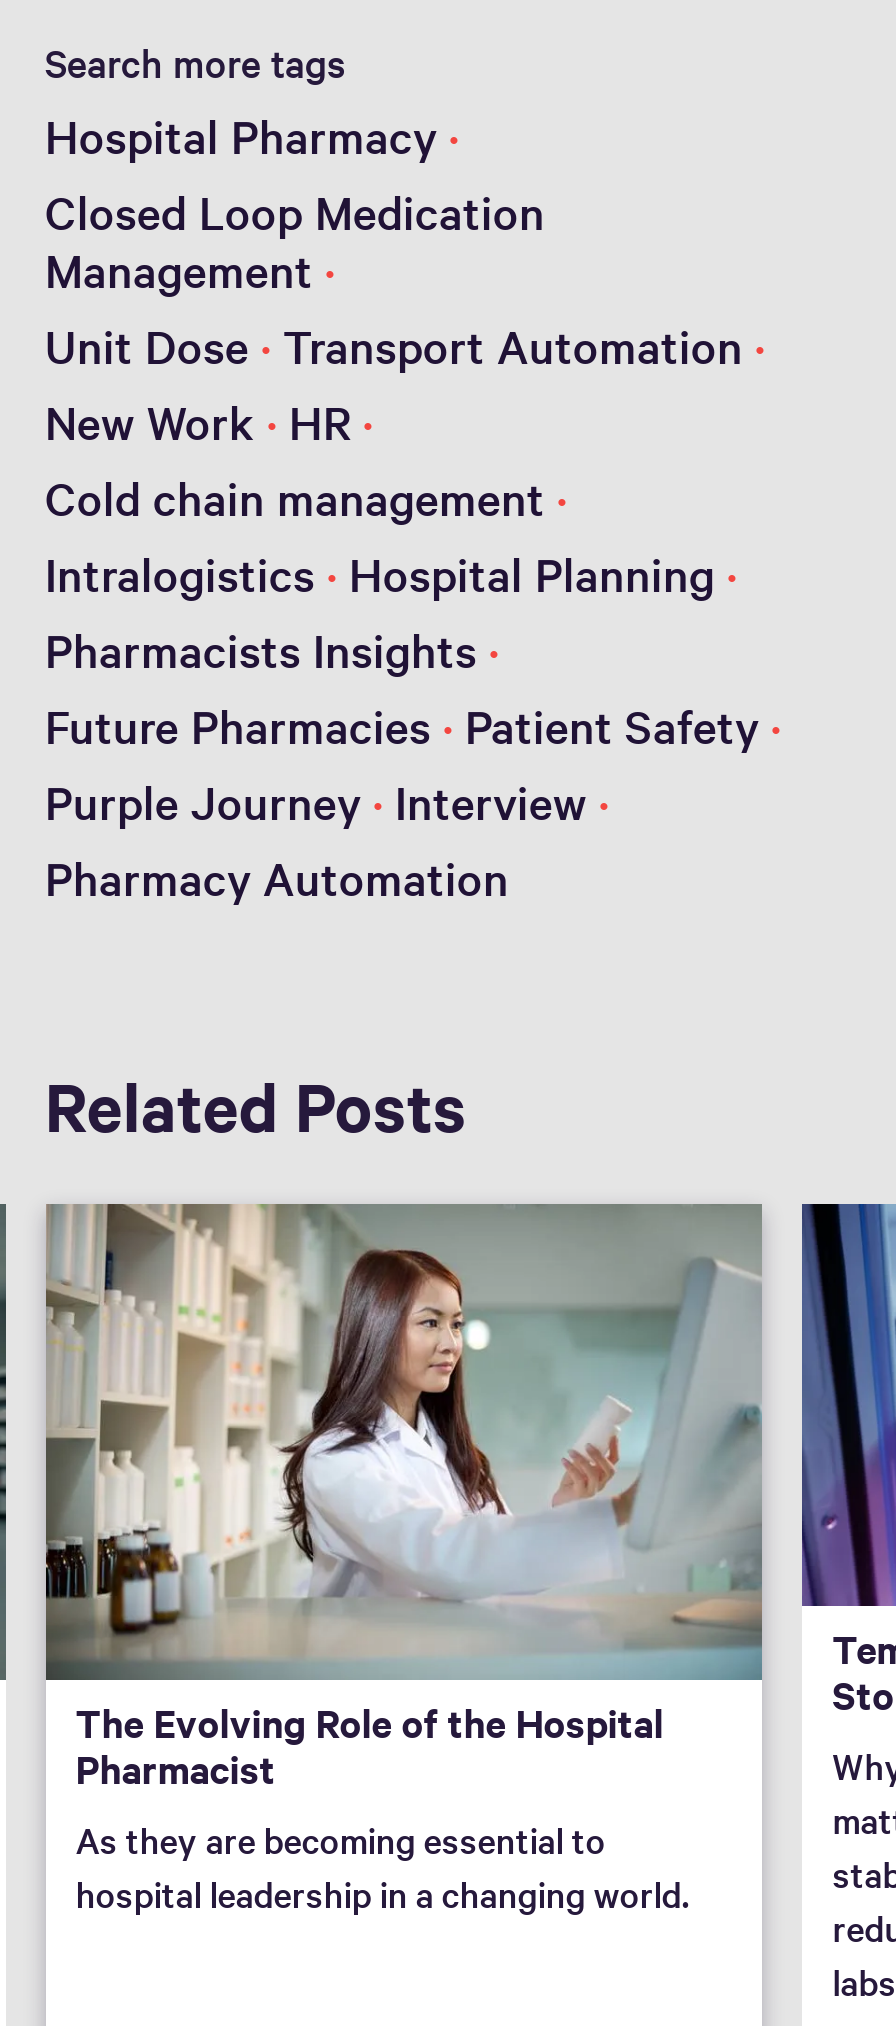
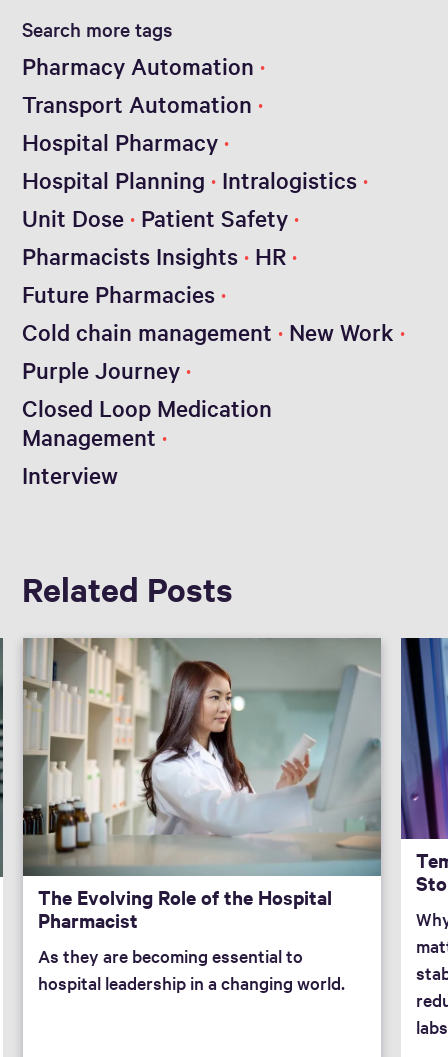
+ Transport Automation

moved down: Hospital Pharmacy

+ Hospital Planning Intralogistics
+ Unit Dose Patient Safety
+ Pharmacists Insights HR
+ Future Pharmacies
+ Cold chain management New Work
+ Purple Journey

moved down: Closed Loop Medication | Management

- Unit Dose Transport Automation
- New Work HR
- Cold chain management
- Intralogistics Hospital Planning
- Pharmacists Insights
- Future Pharmacies Patient Safety
- Purple Journey Interview
+ Interview

moved up: Pharmacy Automation
